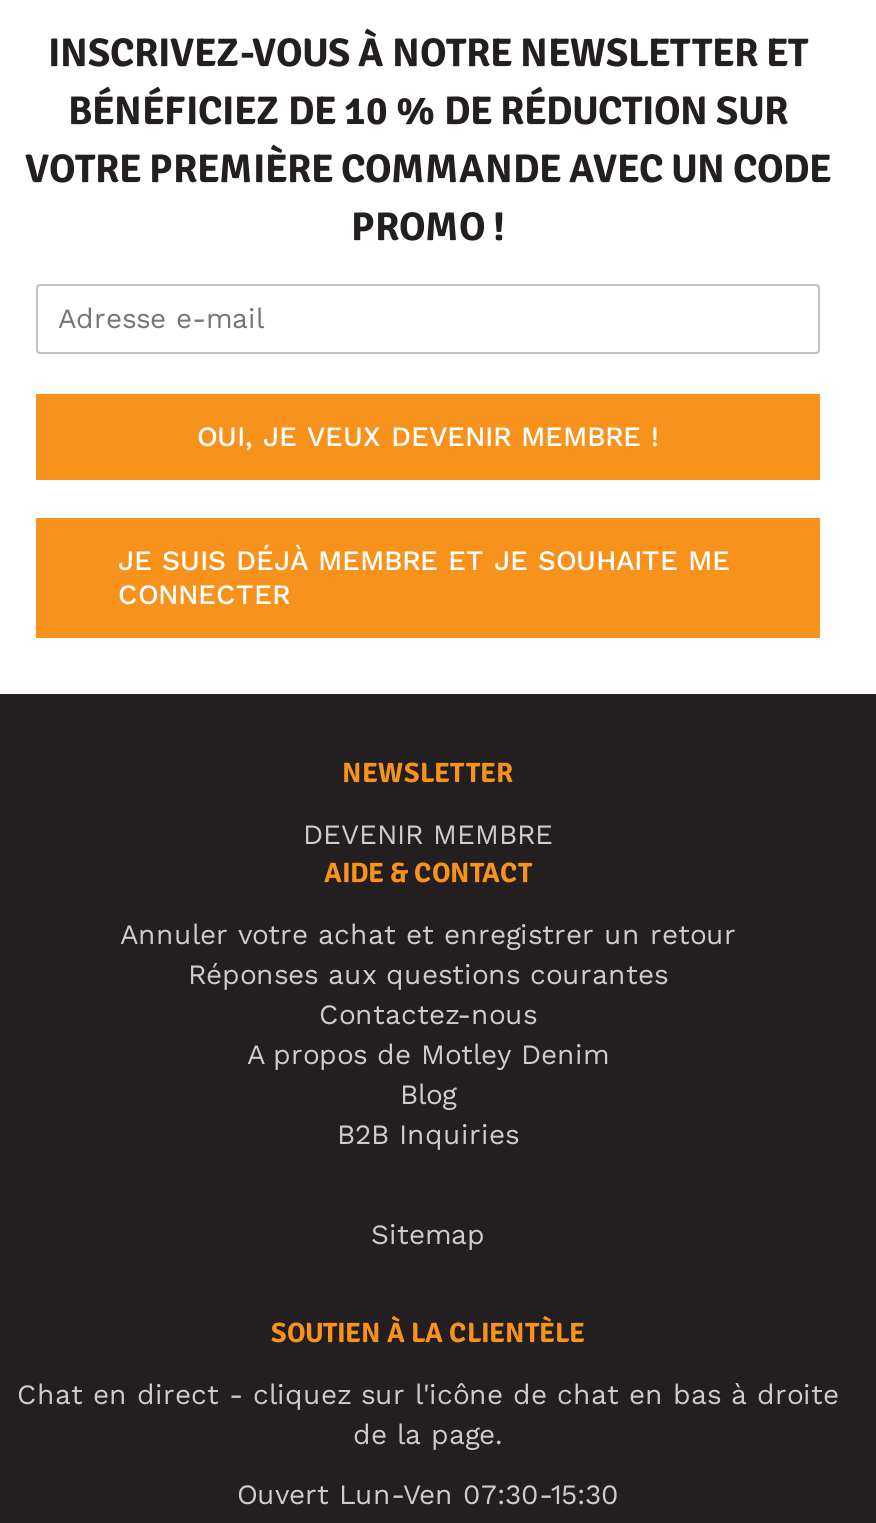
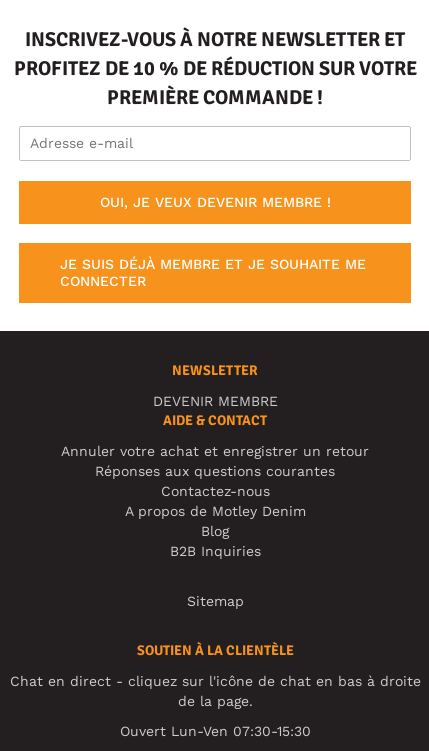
- BÉNÉFICIEZ DE 10 % DE RÉDUCTION SUR
- VOTRE PREMIÈRE COMMANDE AVEC UN CODE
- PROMO !
+ PROFITEZ DE 10 % DE RÉDUCTION SUR VOTRE
+ PREMIÈRE COMMANDE !
